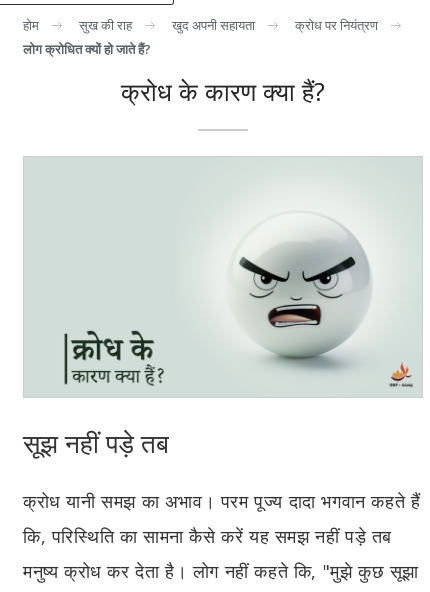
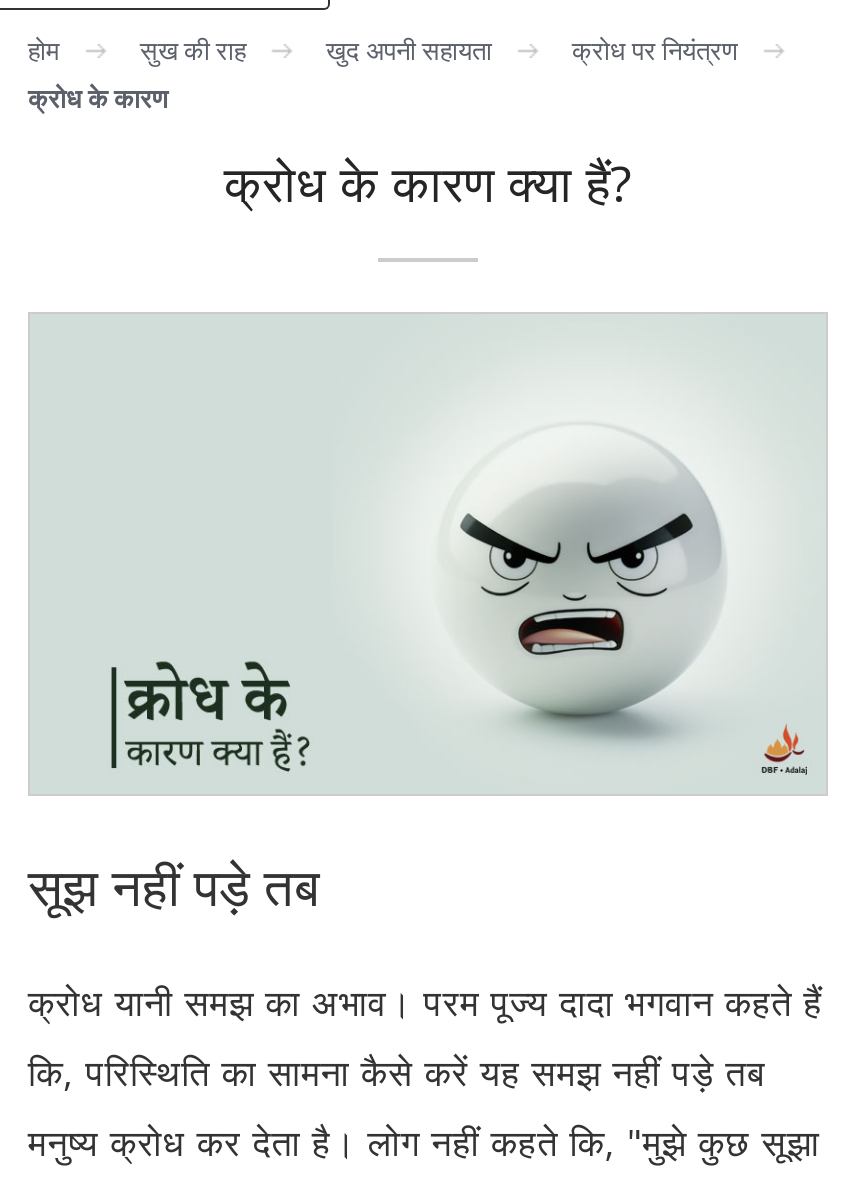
- लोग क्रोधित क्यों हो जाते हैं?
+ क्रोध के कारण
